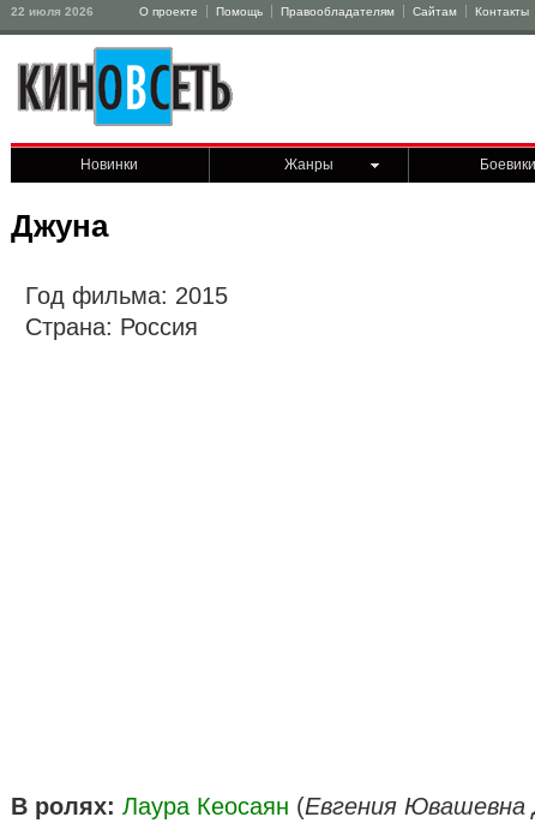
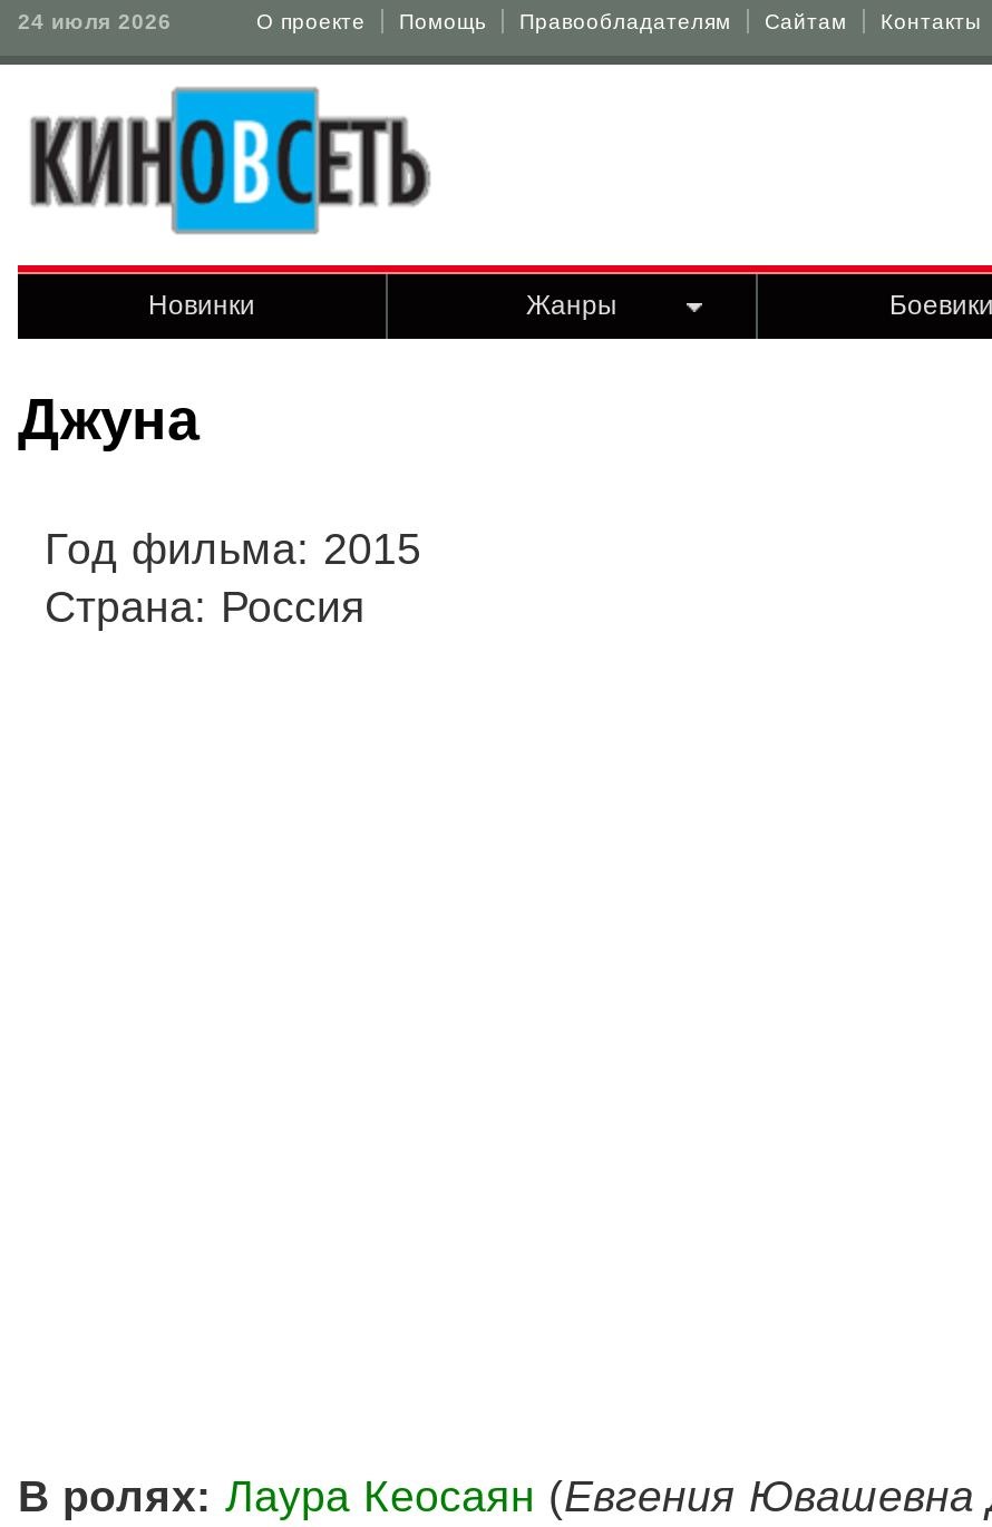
- 22 июля 2026
+ 24 июля 2026
